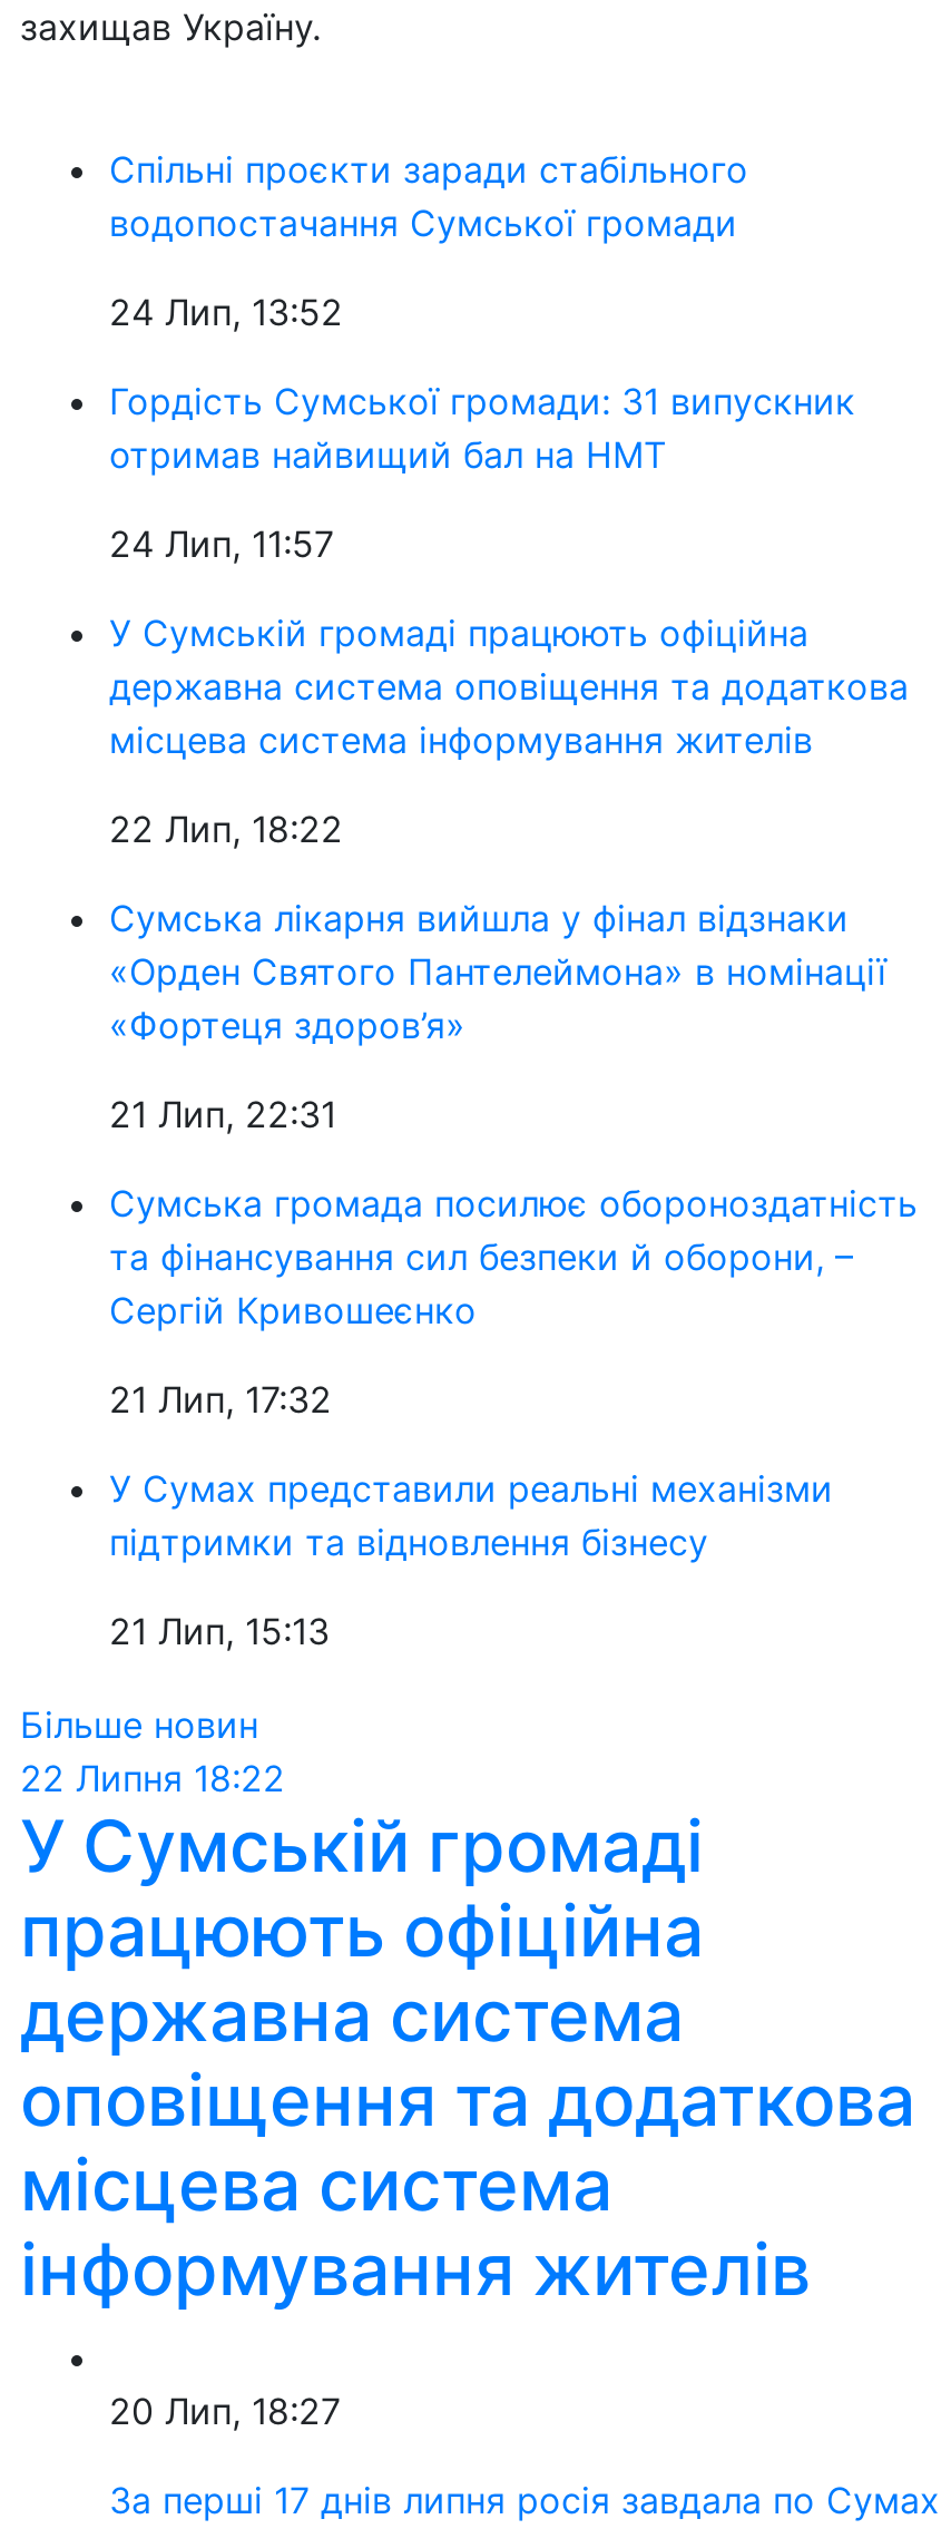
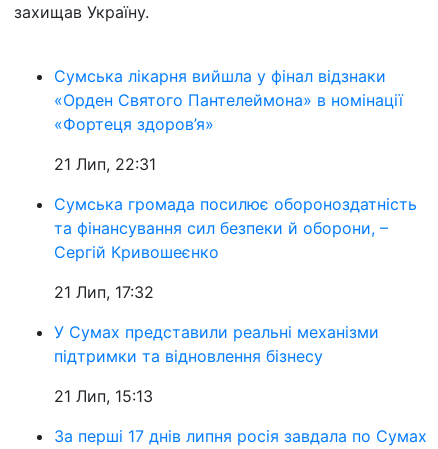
- Спільні проєкти заради стабільного
- водопостачання Сумської громади
- 24 Лип, 13:52
- Гордість Сумської громади: 31 випускник
- отримав найвищий бал на НМТ
- 24 Лип, 11:57
- У Сумській громаді працюють офіційна
- державна система оповіщення та додаткова
- місцева система інформування жителів
- 22 Лип, 18:22

- Більше новин
- 22 Липня 18:22
- У Сумській громаді
- працюють офіційна
- державна система
- оповіщення та додаткова
- місцева система
- інформування жителів
- 20 Лип, 18:27
